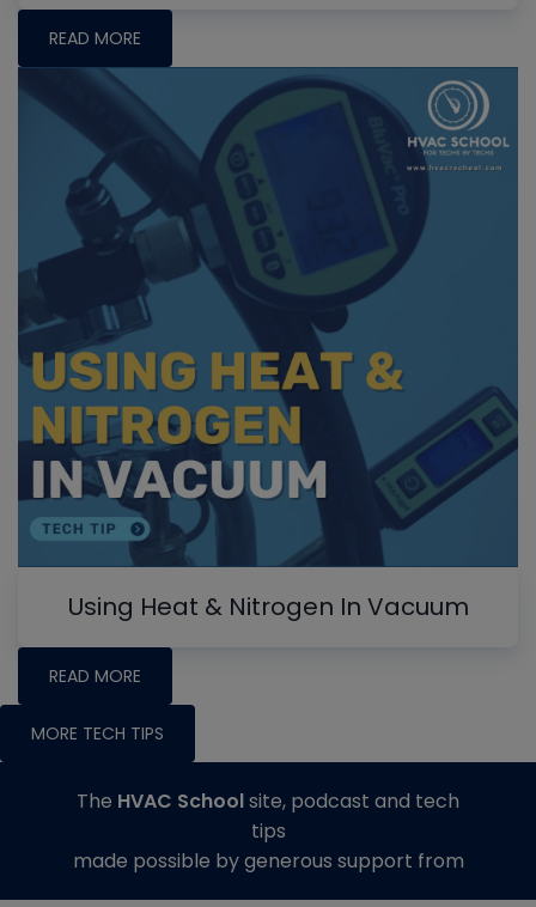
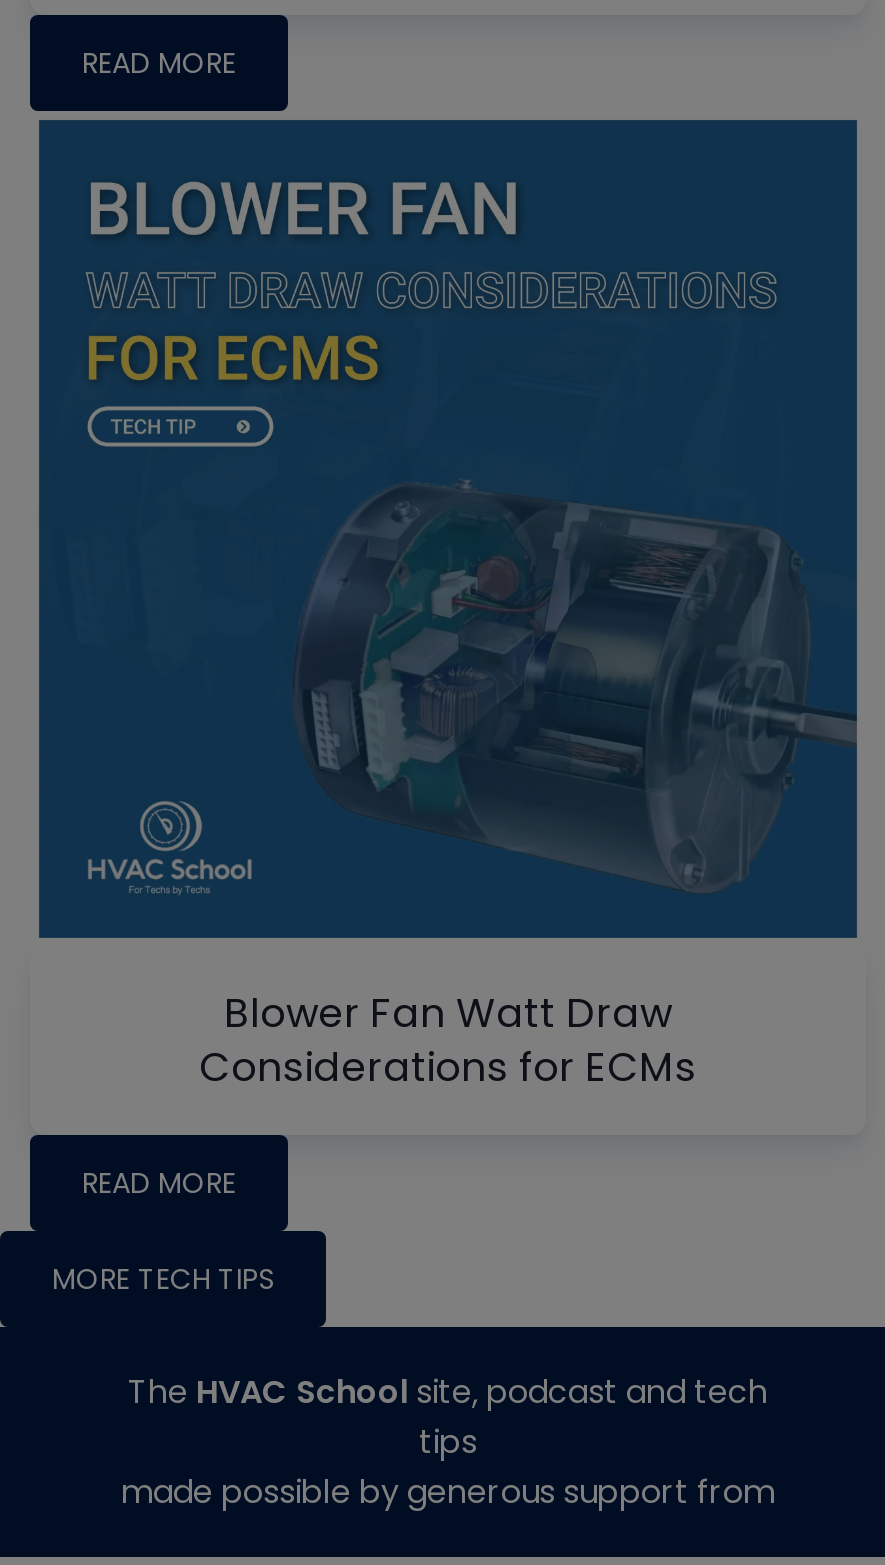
- [image]
- Using Heat & Nitrogen In Vacuum
+ [image]
+ Blower Fan Watt Draw
+ Considerations for ECMs
